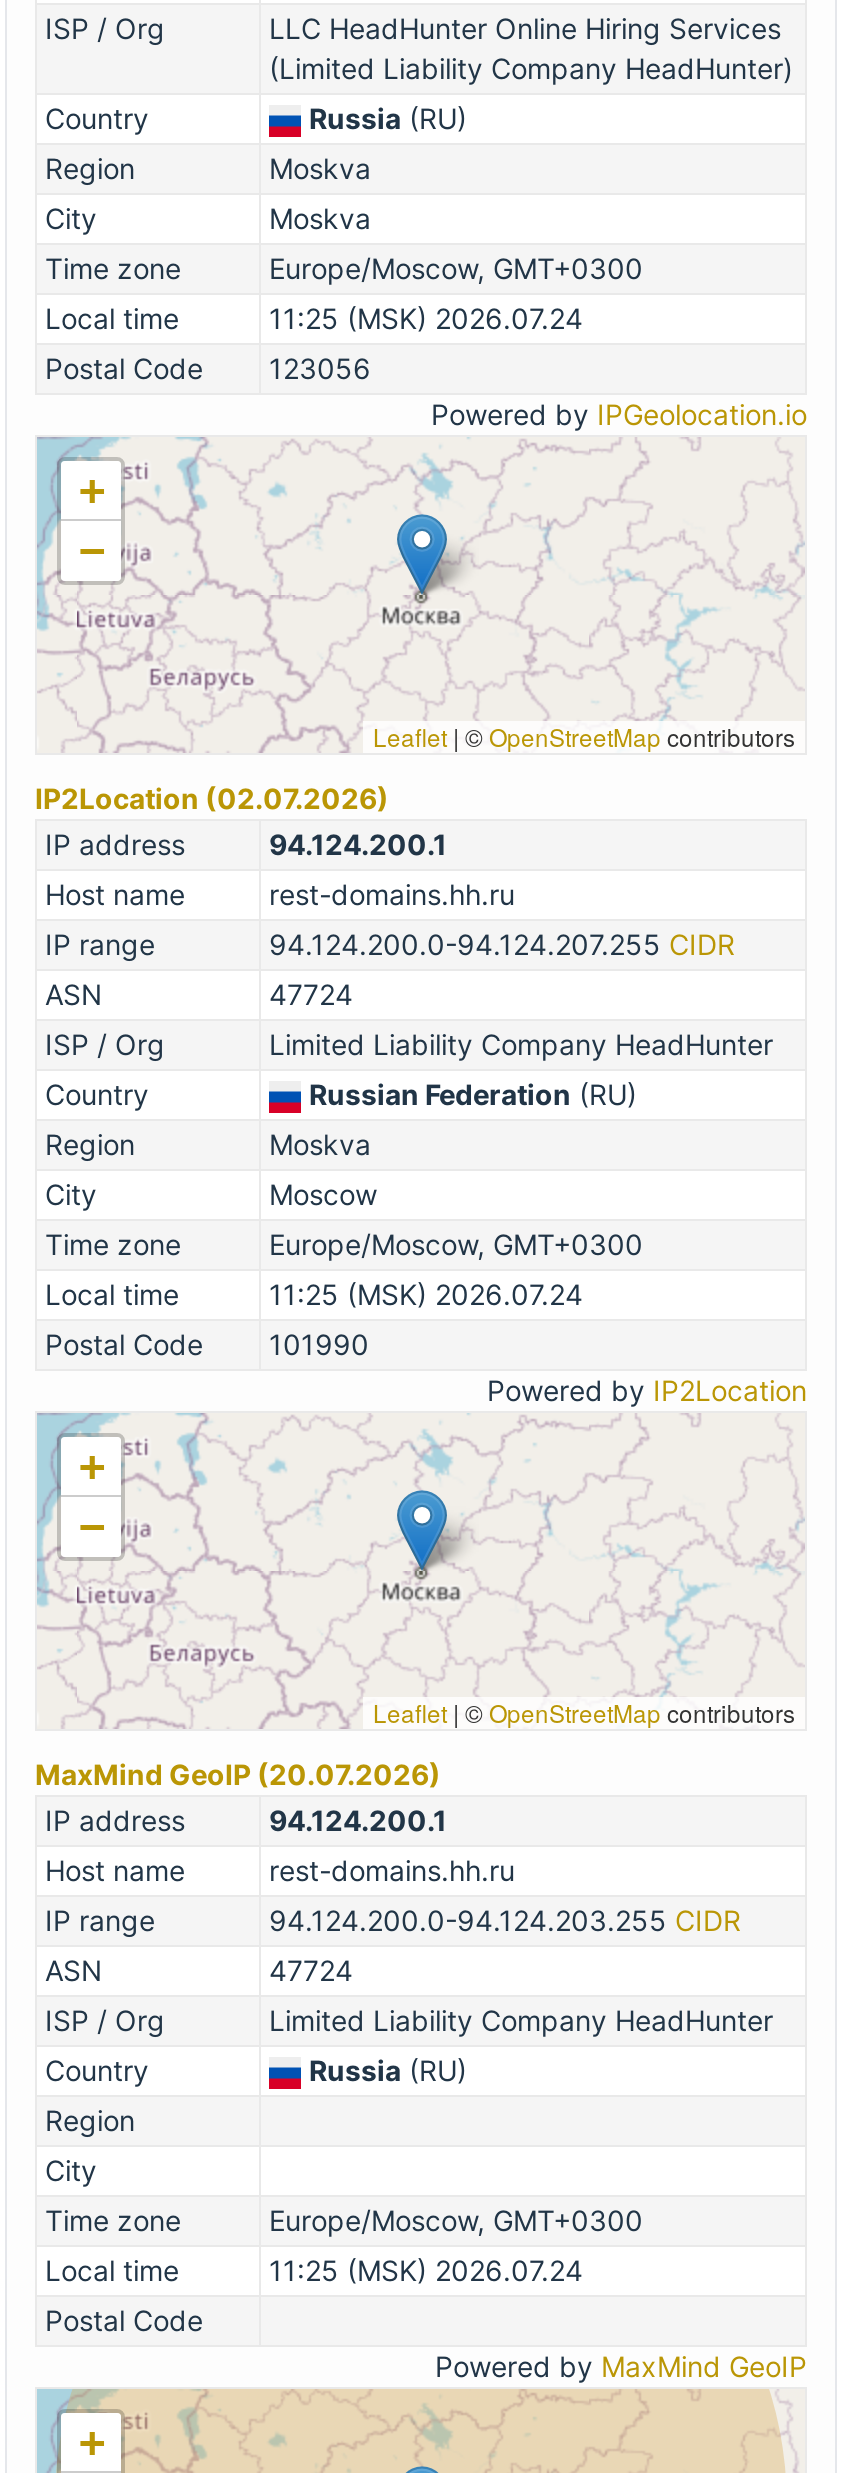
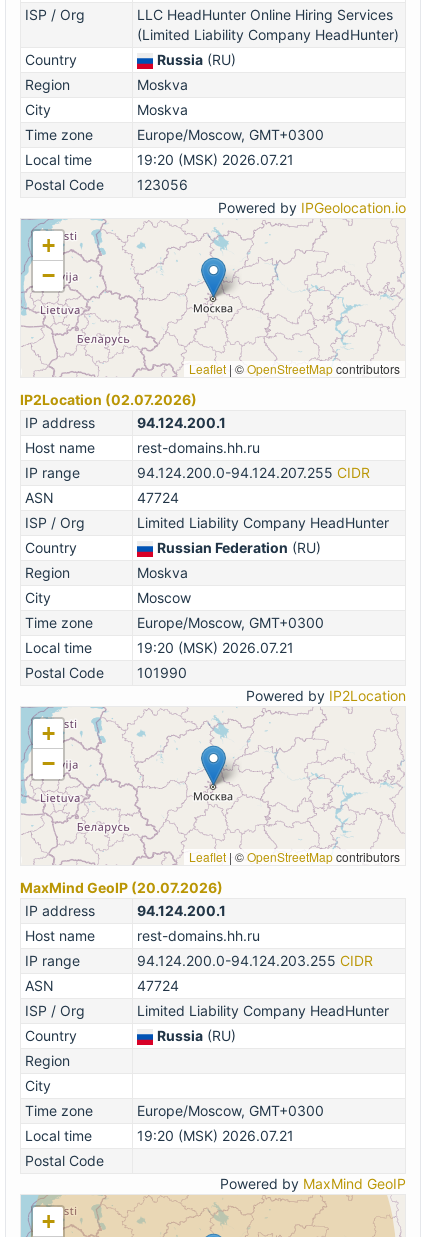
- 11:25 (MSK) 2026.07.24
+ 19:20 (MSK) 2026.07.21

- 11:25 (MSK) 2026.07.24
+ 19:20 (MSK) 2026.07.21

- 11:25 (MSK) 2026.07.24
+ 19:20 (MSK) 2026.07.21
